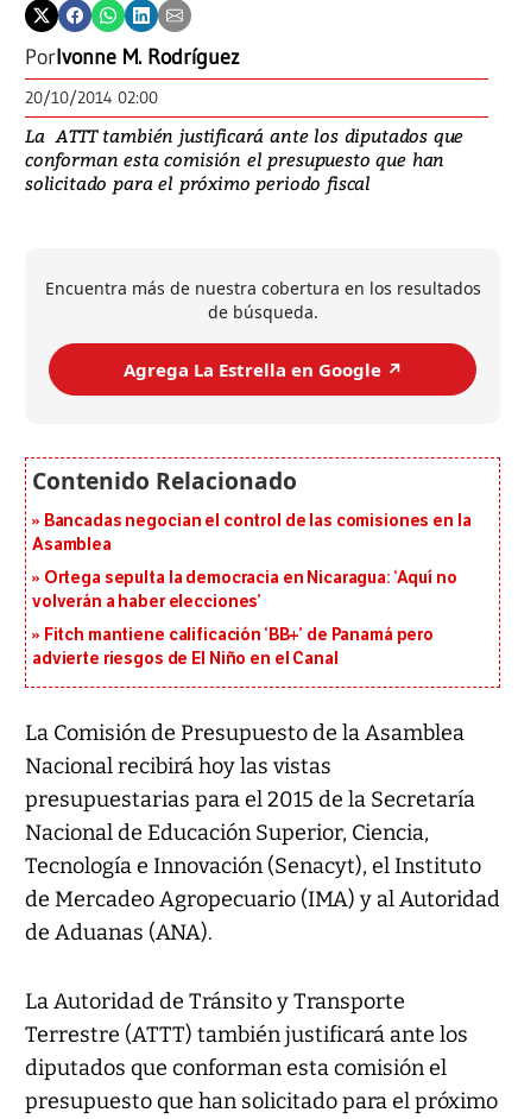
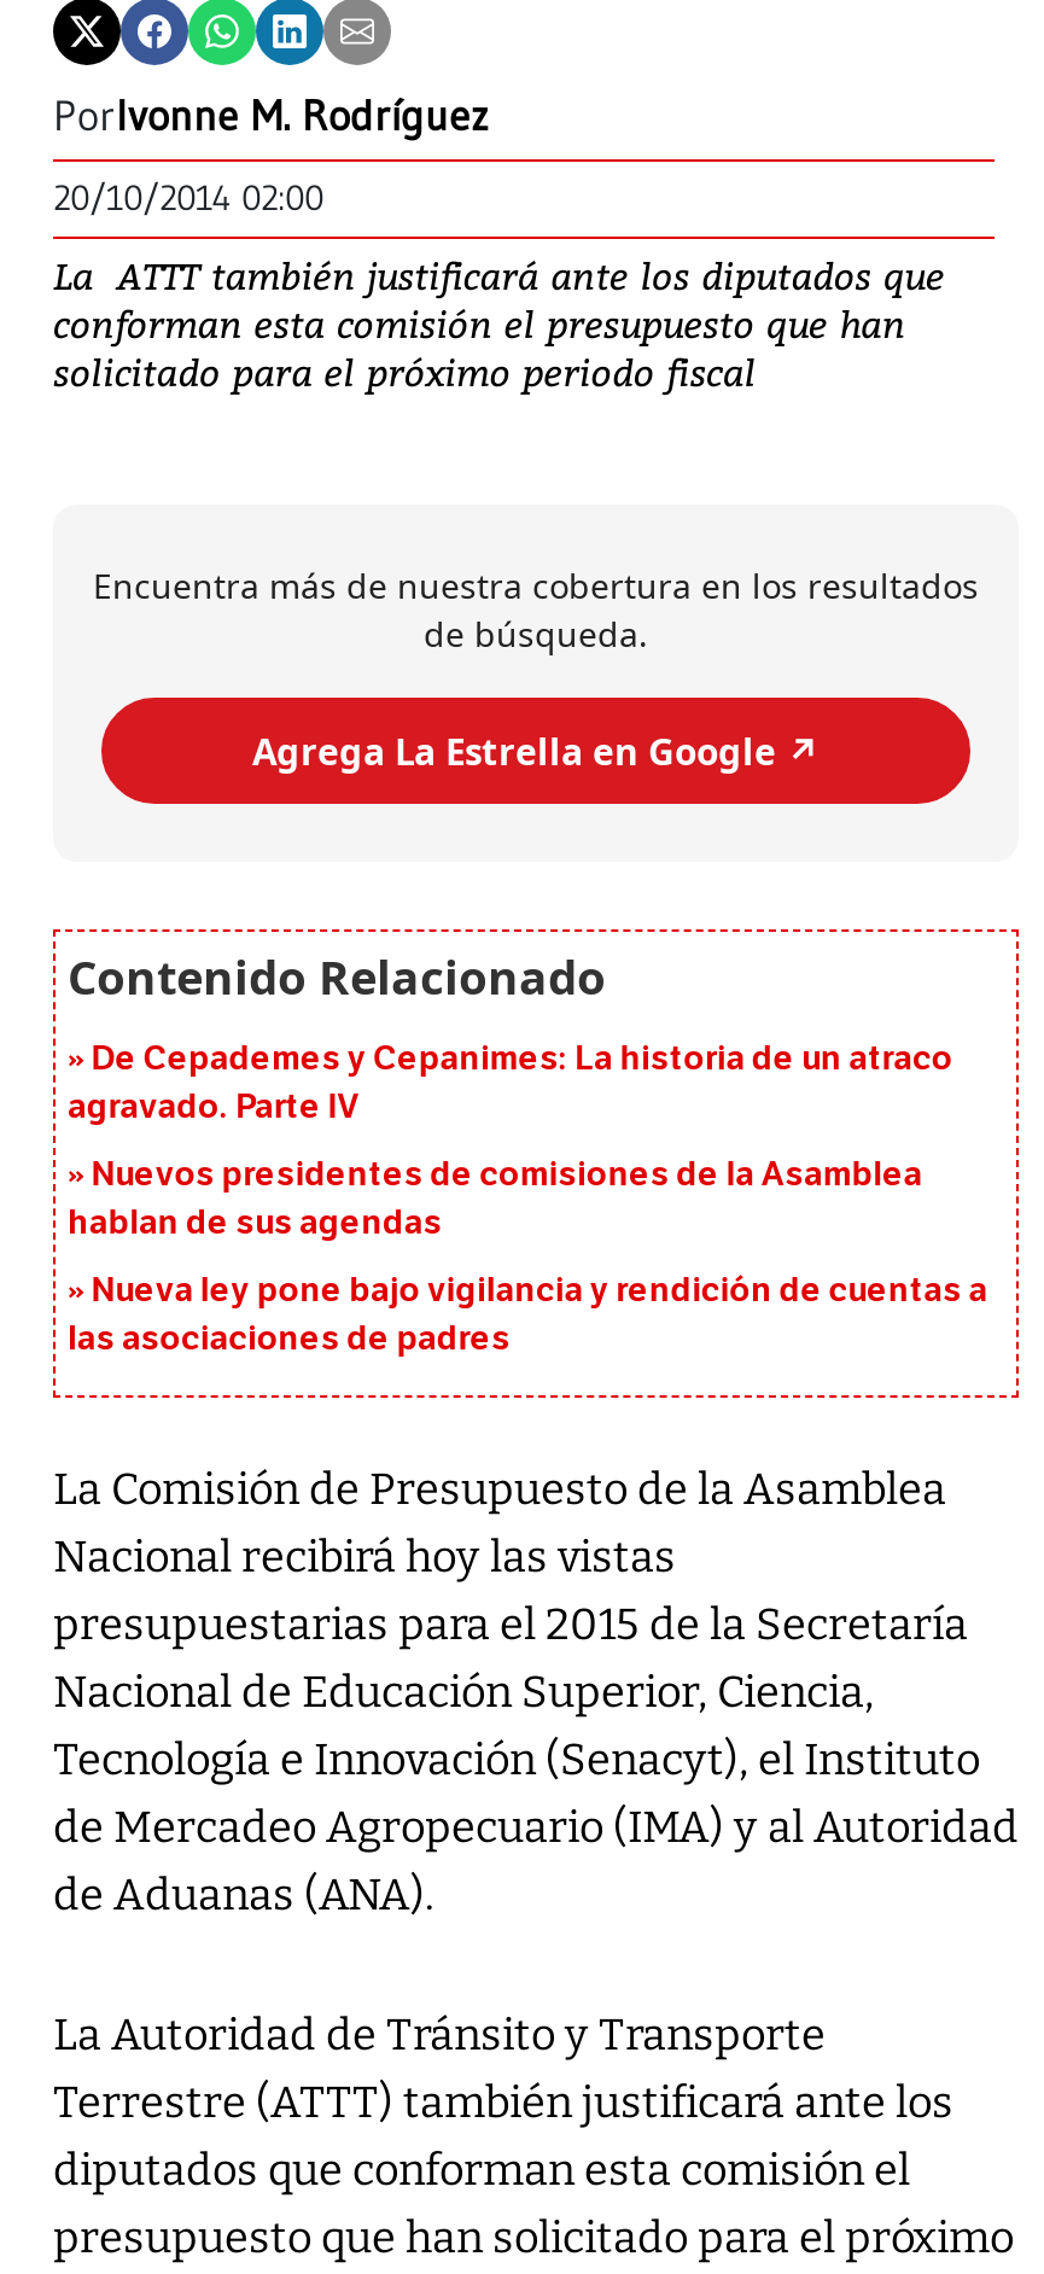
- Bancadas negocian el control de las comisiones en la
- Asamblea
+ De Cepademes y Cepanimes: La historia de un atraco
+ agravado. Parte IV

- Ortega sepulta la democracia en Nicaragua: ‘Aquí no
- volverán a haber elecciones’
+ Nuevos presidentes de comisiones de la Asamblea
+ hablan de sus agendas

- Fitch mantiene calificación ‘BB+’ de Panamá pero
- advierte riesgos de El Niño en el Canal
+ Nueva ley pone bajo vigilancia y rendición de cuentas a
+ las asociaciones de padres
